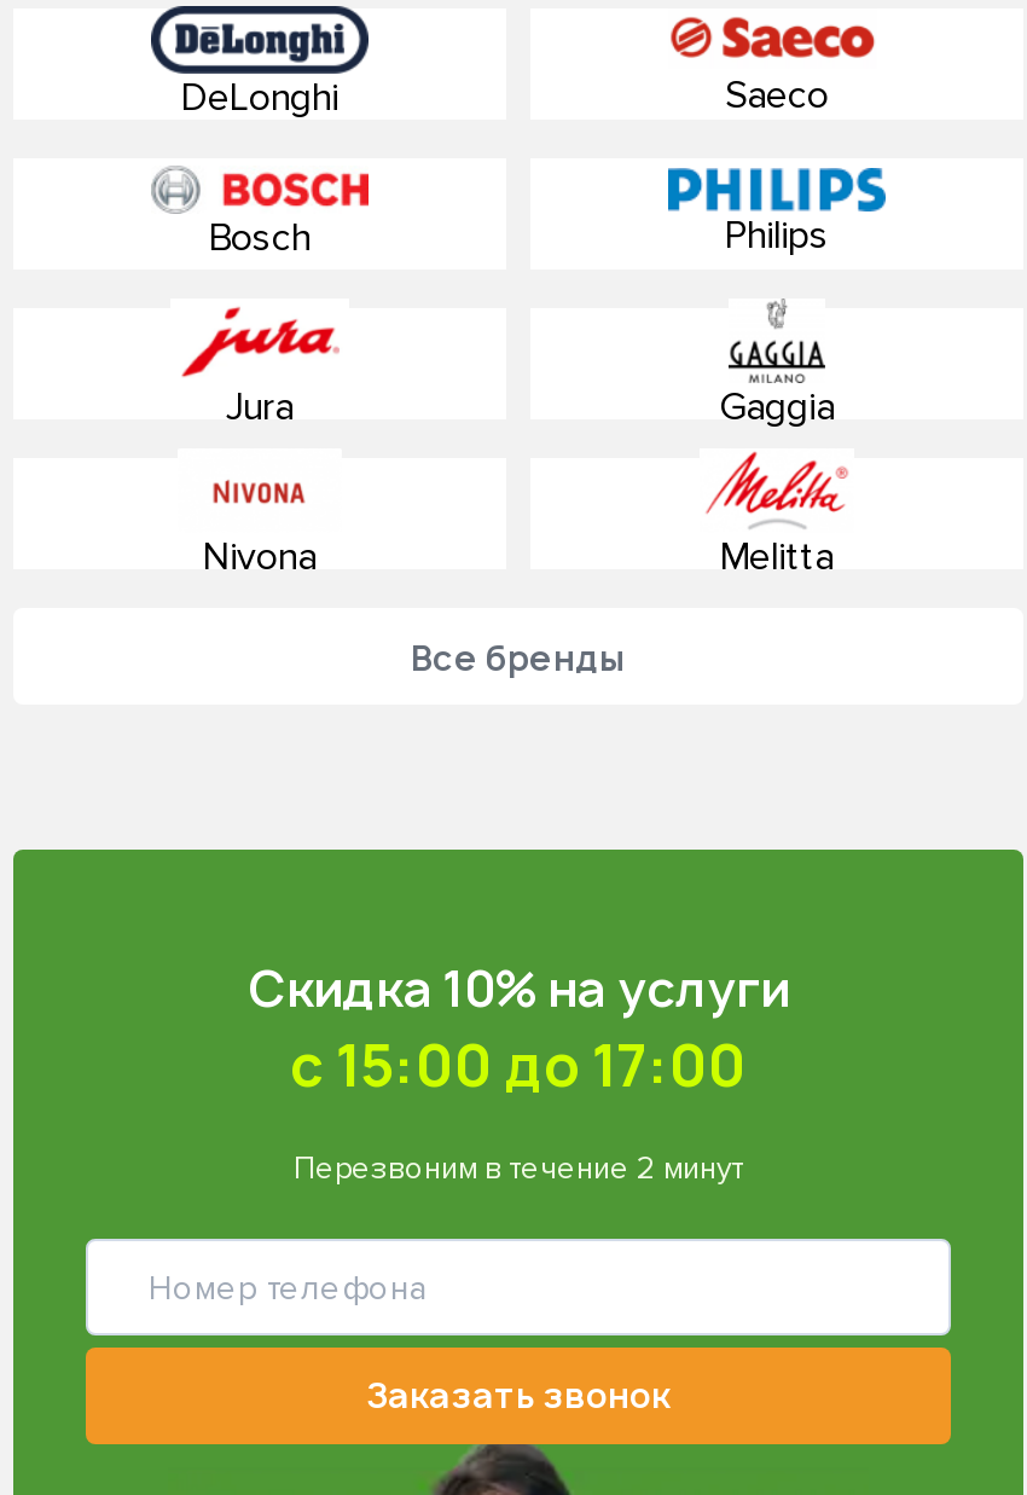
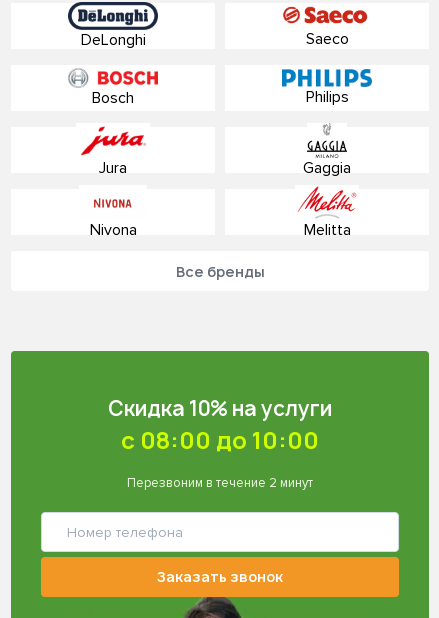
- с 15:00 до 17:00
+ с 08:00 до 10:00
